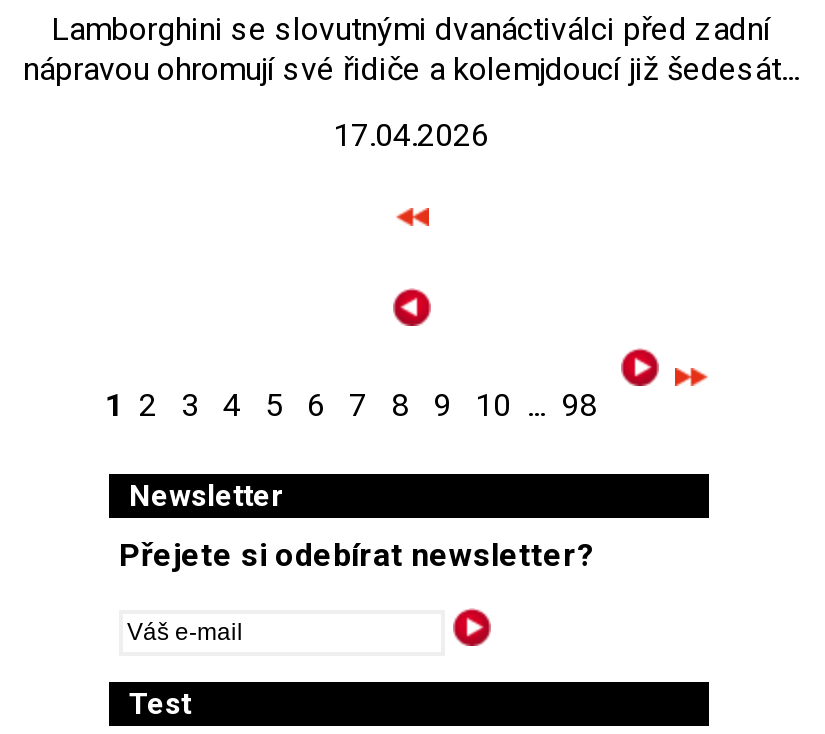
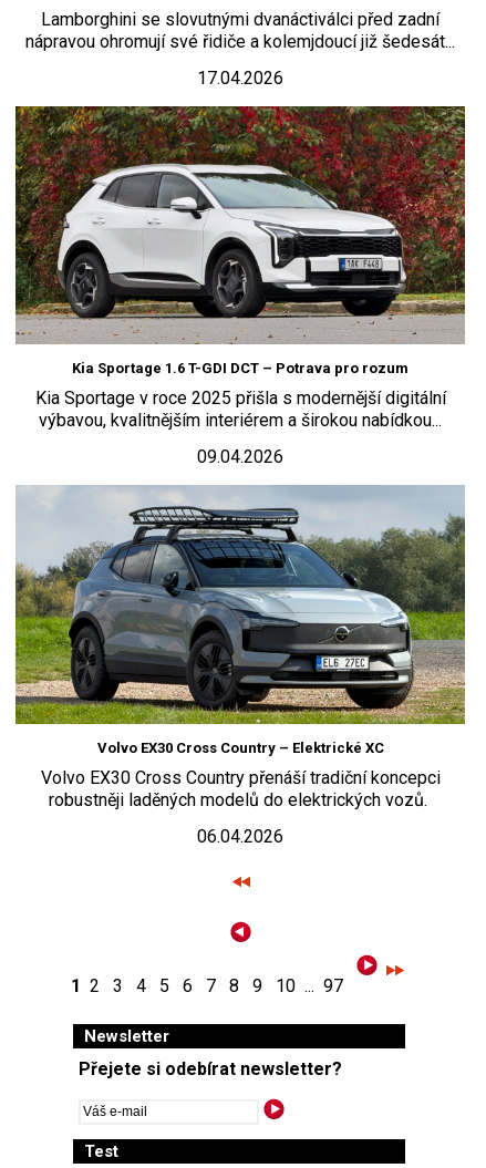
+ [image]
+ Kia Sportage 1.6 T-GDI DCT – Potrava pro rozum
+ Kia Sportage v roce 2025 přišla s modernější digitální
+ výbavou, kvalitnějším interiérem a širokou nabídkou...
+ 09.04.2026

+ [image]
+ Volvo EX30 Cross Country – Elektrické XC
+ Volvo EX30 Cross Country přenáší tradiční koncepci
+ robustněji laděných modelů do elektrických vozů.
+ 06.04.2026

- 1 2 3 4 5 6 7 8 9 10 ... 98
+ 1 2 3 4 5 6 7 8 9 10 ... 97
